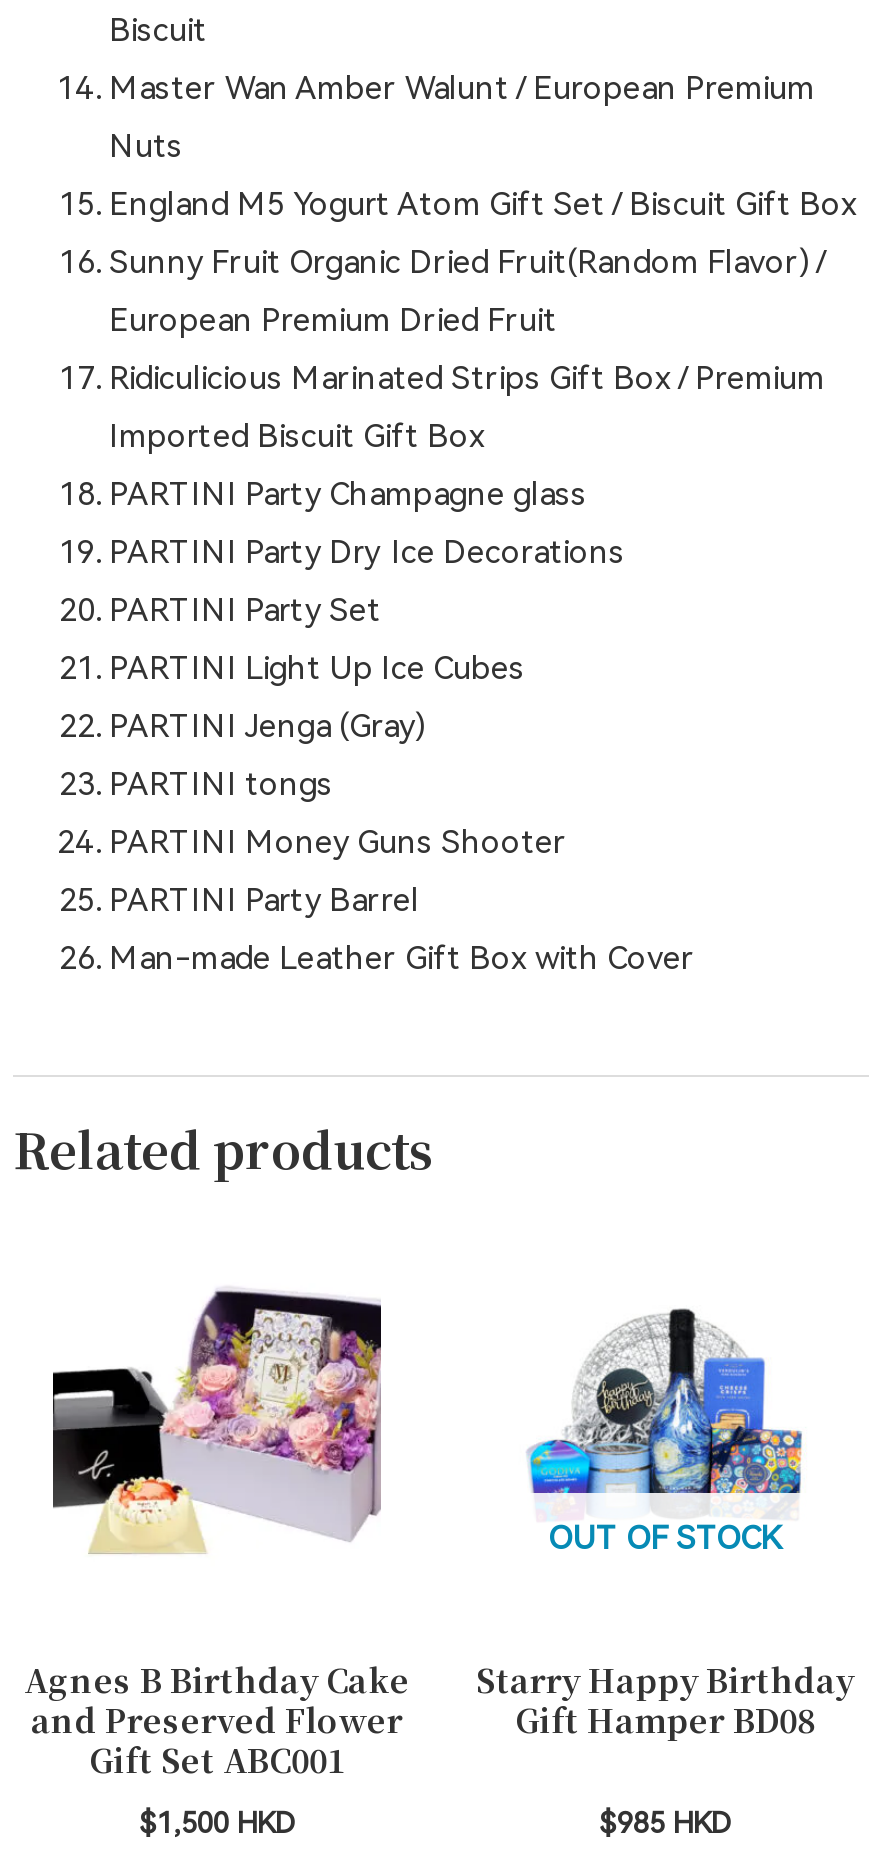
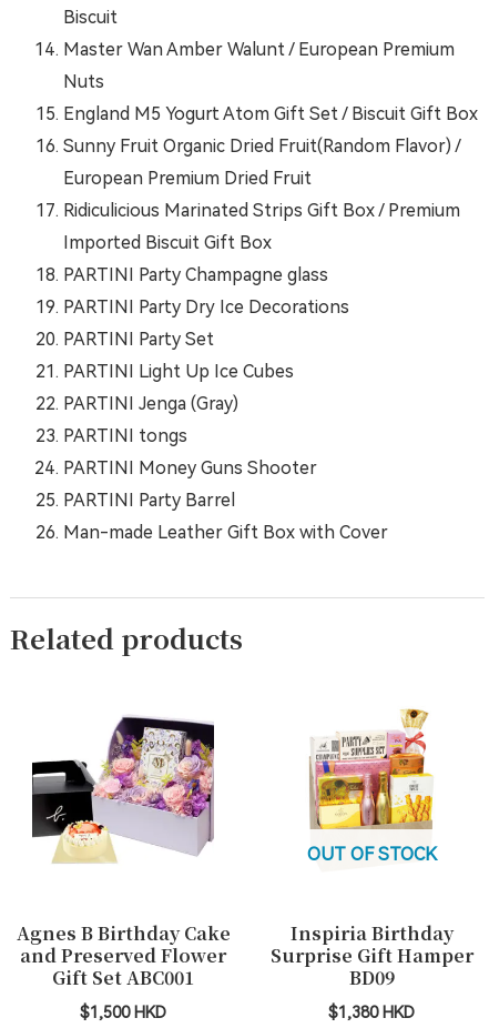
- [image]
+ [image]

- Starry Happy Birthday
- Gift Hamper BD08
+ Inspiria Birthday
+ Surprise Gift Hamper
+ BD09

- $985 HKD
+ $1,380 HKD
